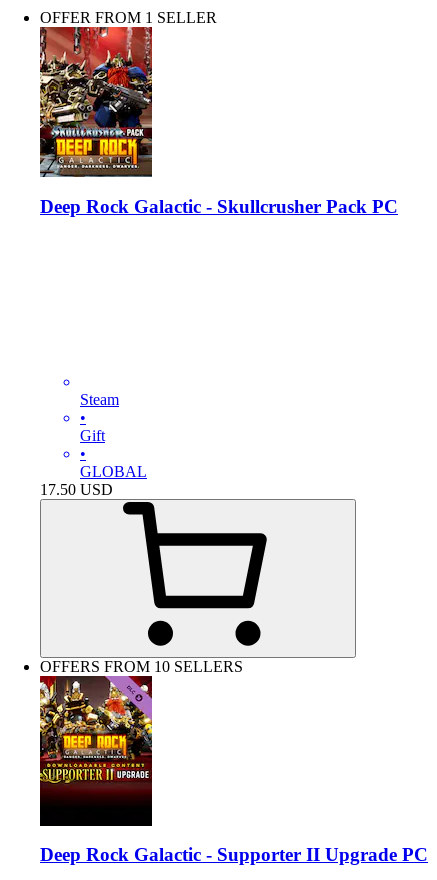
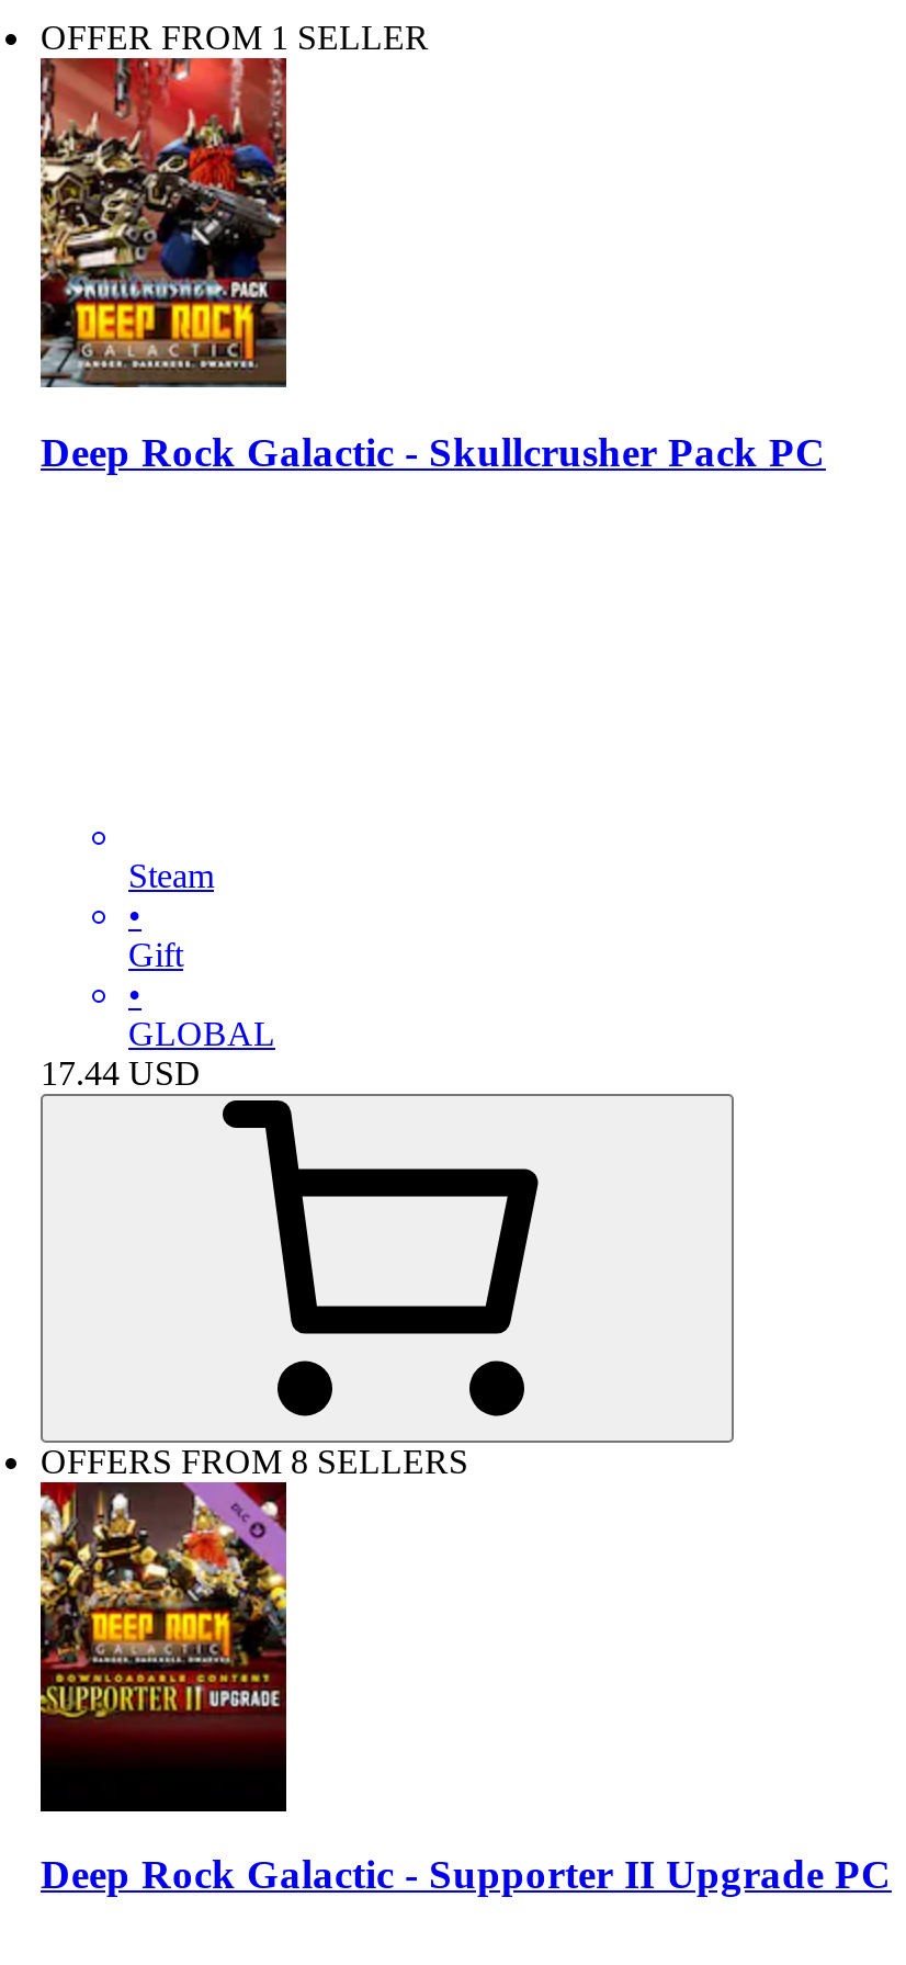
- 17.50 USD
+ 17.44 USD

- OFFERS FROM 10 SELLERS
+ OFFERS FROM 8 SELLERS
